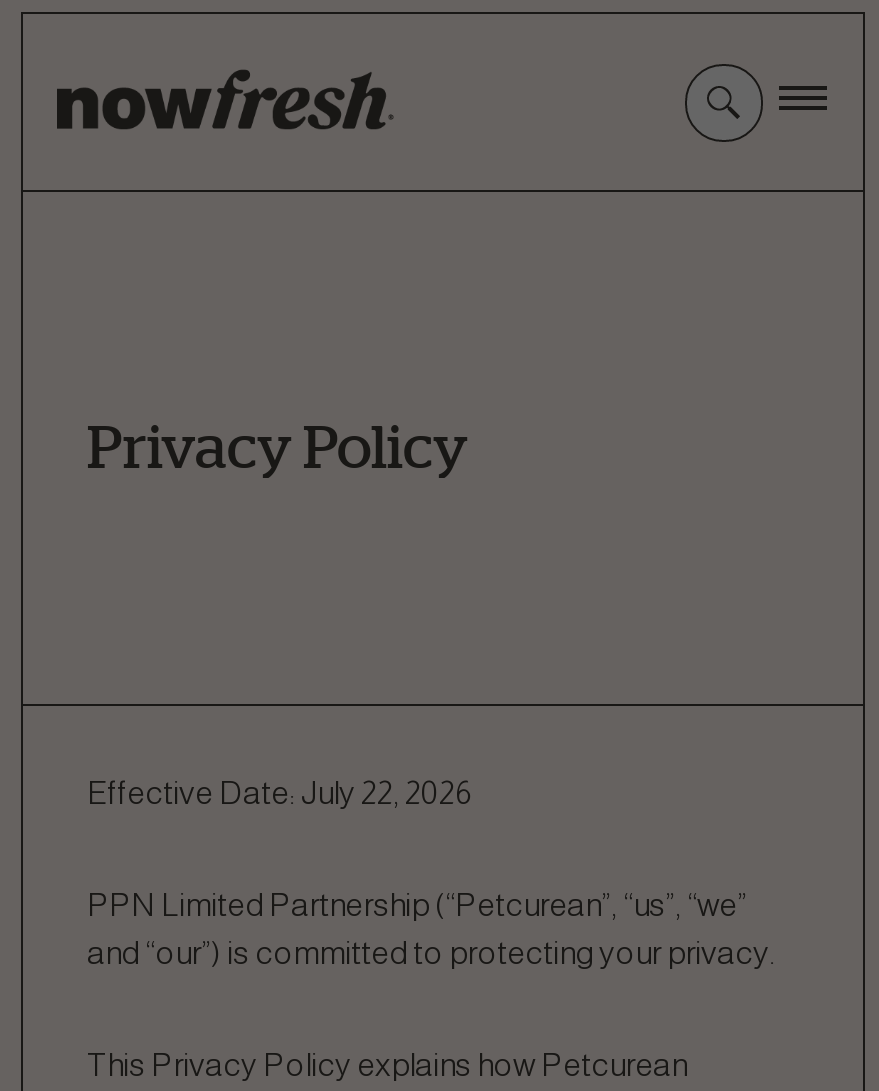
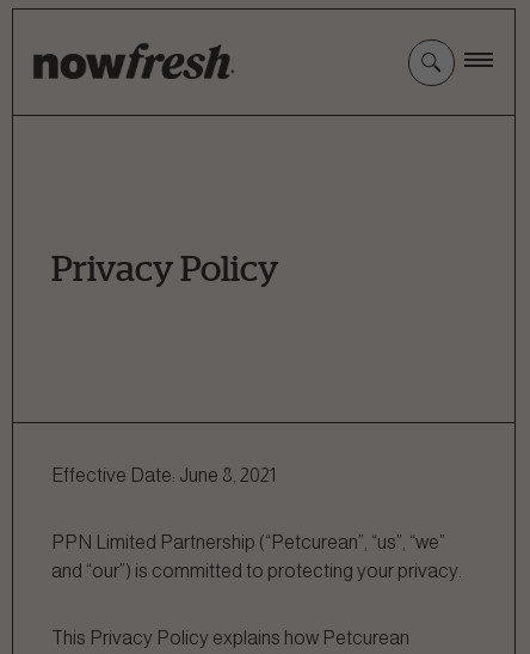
- Effective Date: July 22, 2026
+ Effective Date: June 8, 2021
